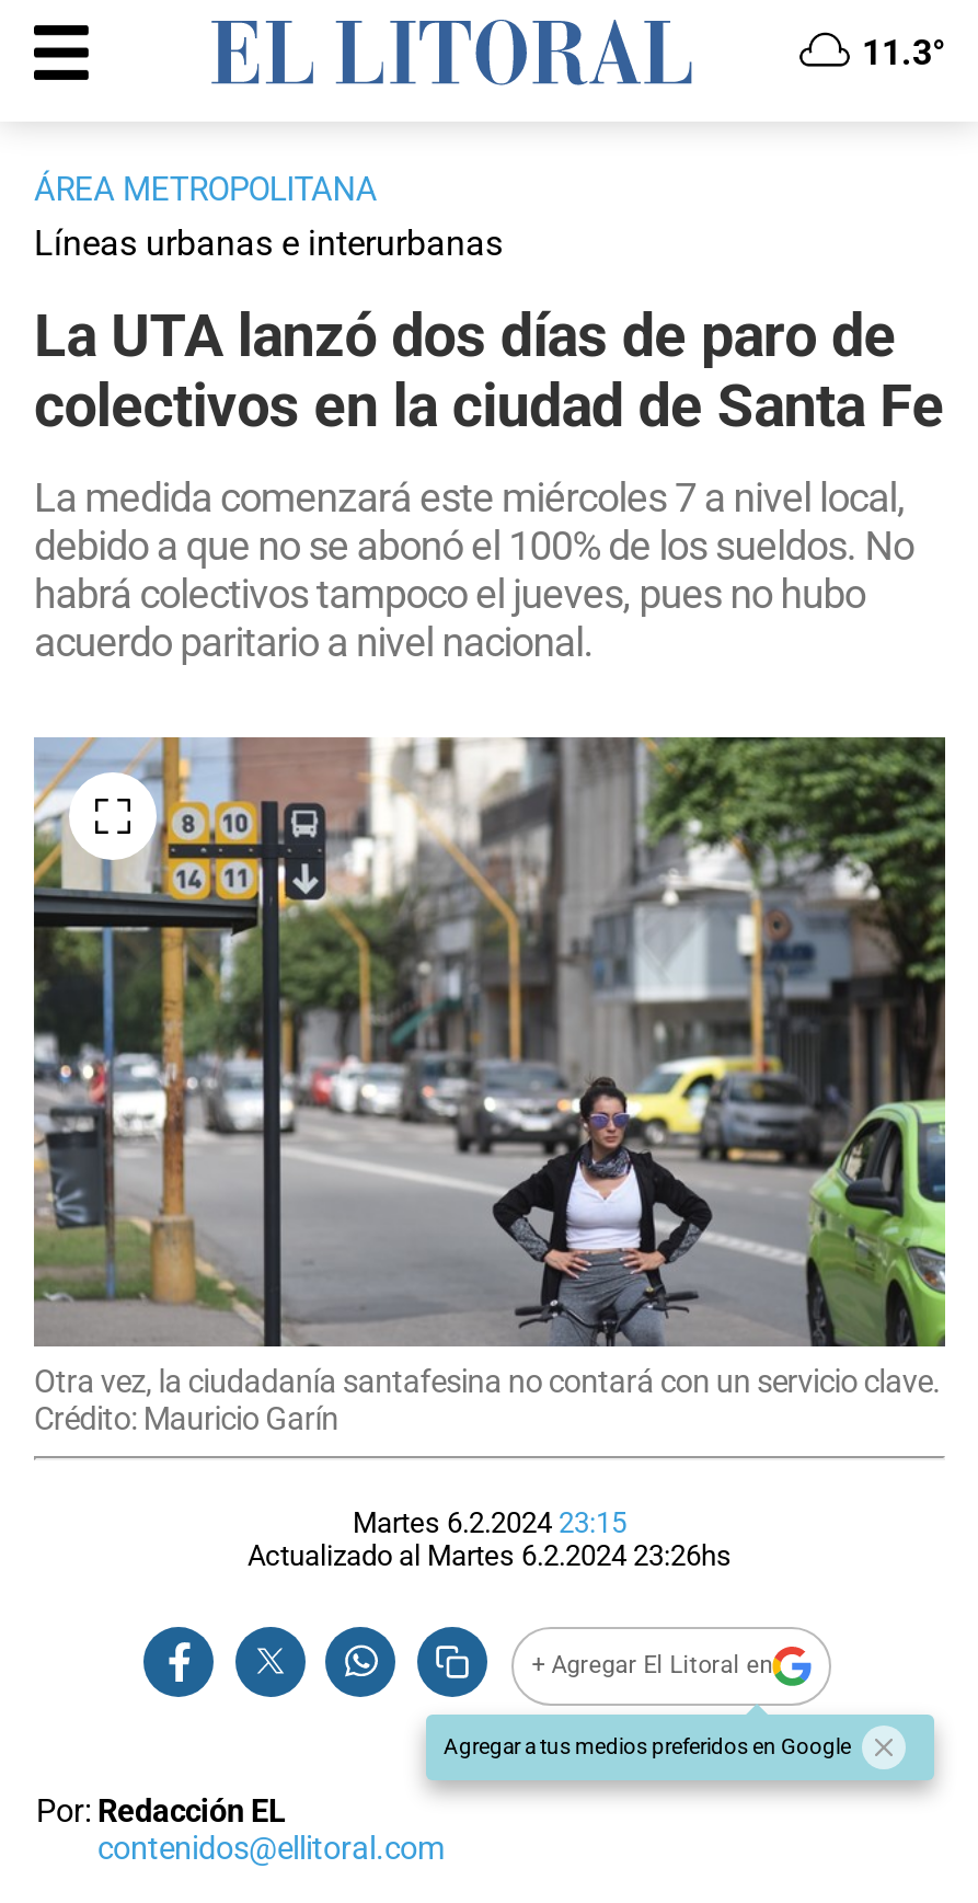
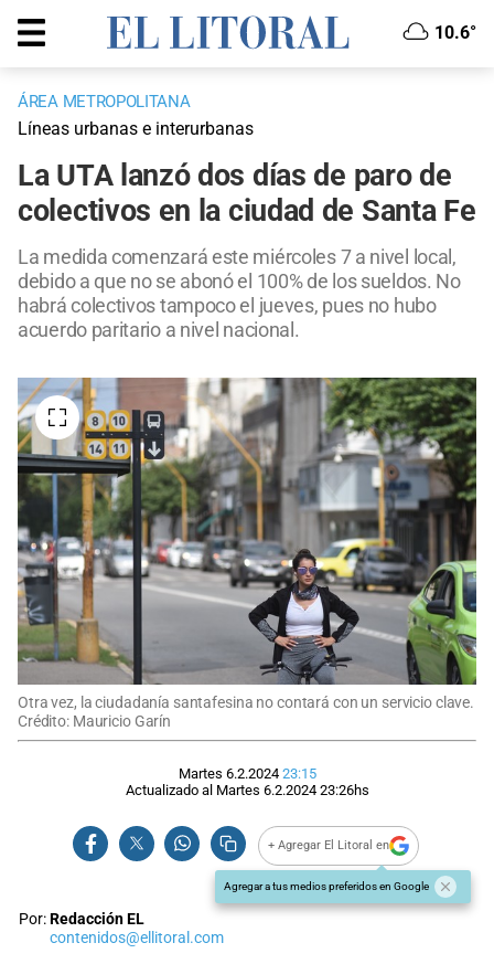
- 11.3°
+ 10.6°
